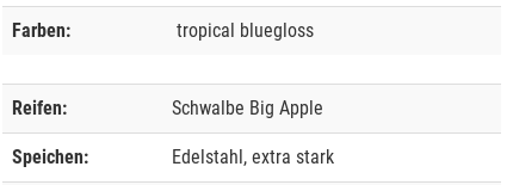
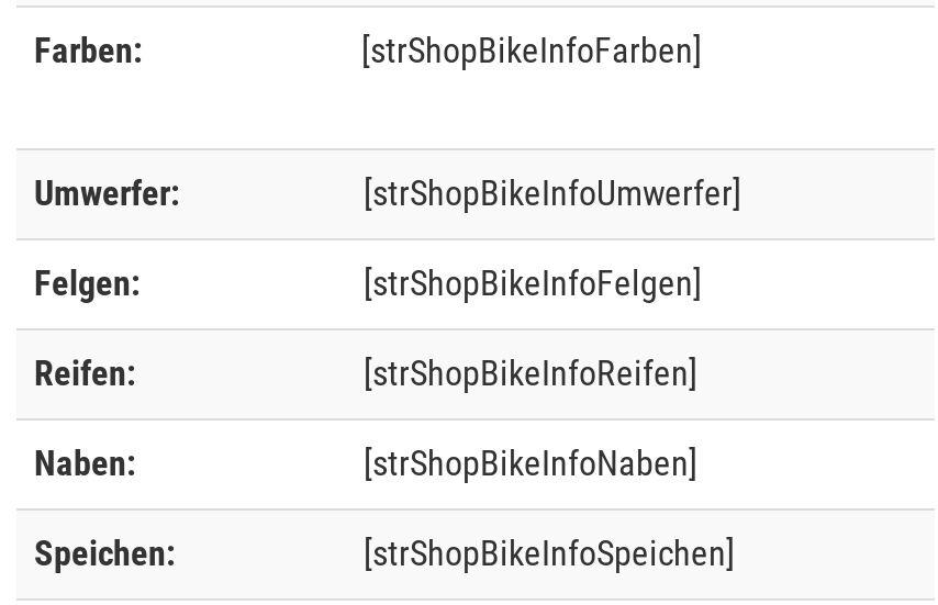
- tropical bluegloss
+ [strShopBikeInfoFarben]
+ Umwerfer:
+ [strShopBikeInfoUmwerfer]
+ Felgen:
+ [strShopBikeInfoFelgen]

- Schwalbe Big Apple
+ [strShopBikeInfoReifen]
+ Naben:
+ [strShopBikeInfoNaben]

- Edelstahl, extra stark
+ [strShopBikeInfoSpeichen]
